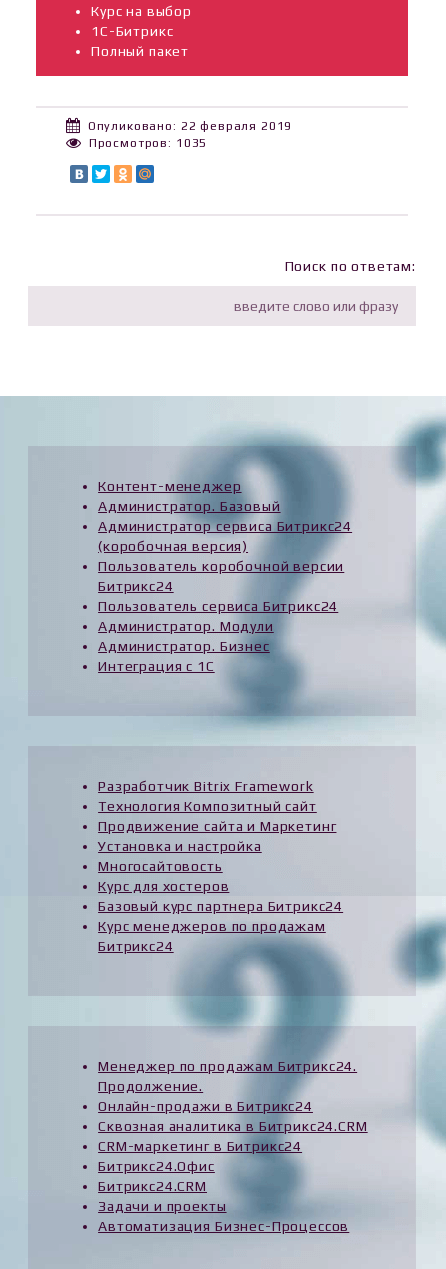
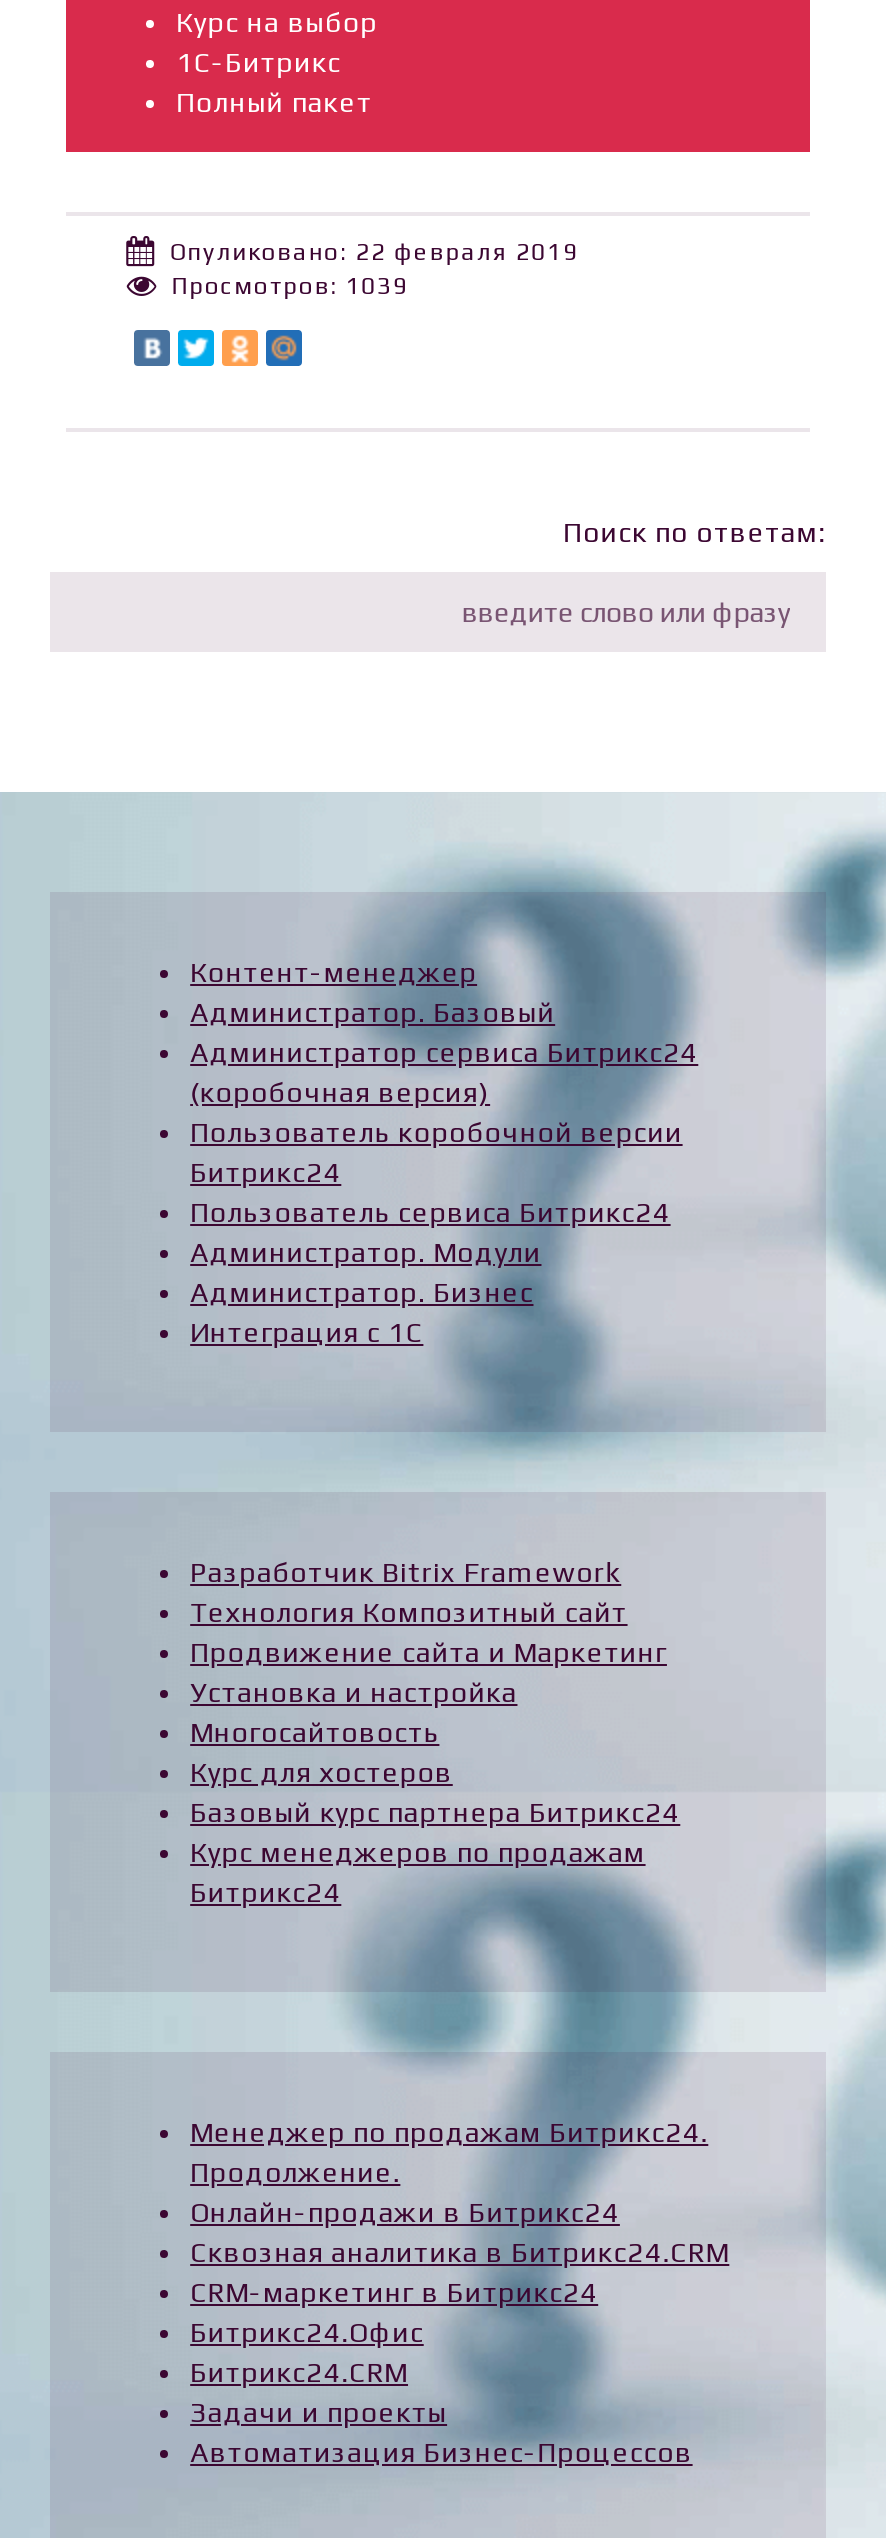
- Просмотров: 1035
+ Просмотров: 1039
